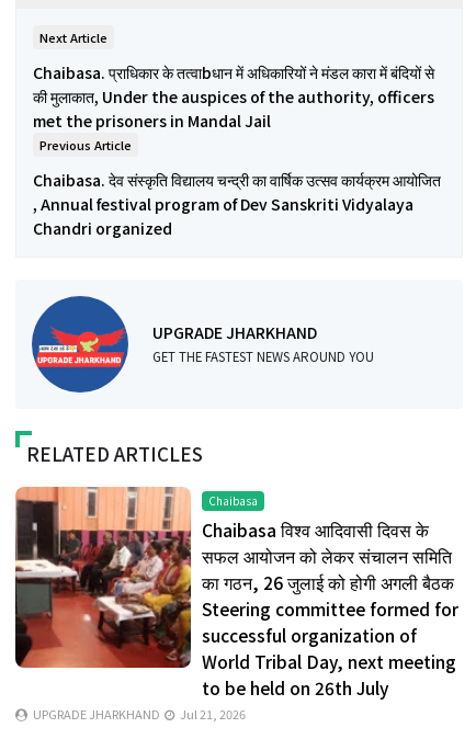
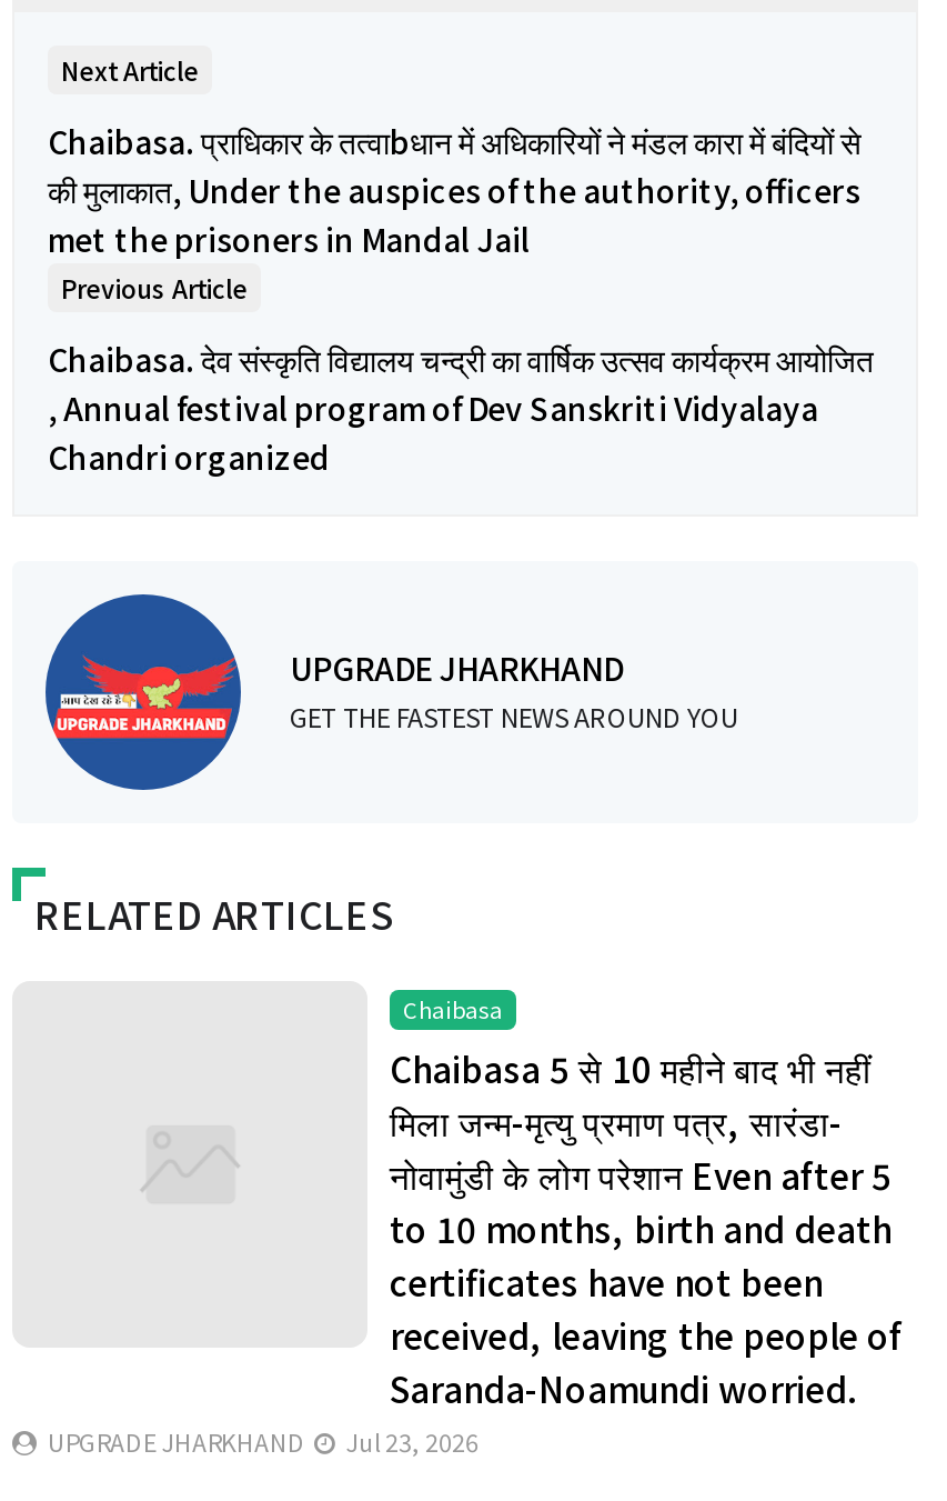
- [image]

- Chaibasa विश्व आदिवासी दिवस के
- सफल आयोजन को लेकर संचालन समिति
- का गठन, 26 जुलाई को होगी अगली बैठक
- Steering committee formed for
- successful organization of
- World Tribal Day, next meeting
- to be held on 26th July
+ Chaibasa 5 से 10 महीने बाद भी नहीं
+ मिला जन्म-मृत्यु प्रमाण पत्र, सारंडा-
+ नोवामुंडी के लोग परेशान Even after 5
+ to 10 months, birth and death
+ certificates have not been
+ received, leaving the people of
+ Saranda-Noamundi worried.

- UPGRADE JHARKHAND Jul 21, 2026
+ UPGRADE JHARKHAND Jul 23, 2026
